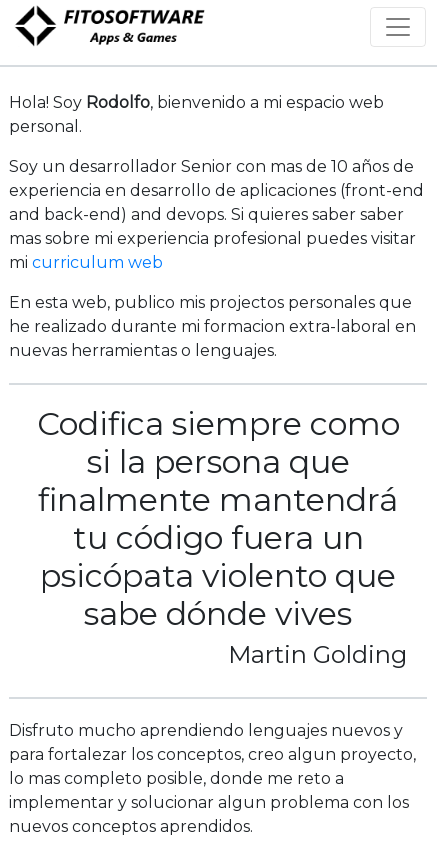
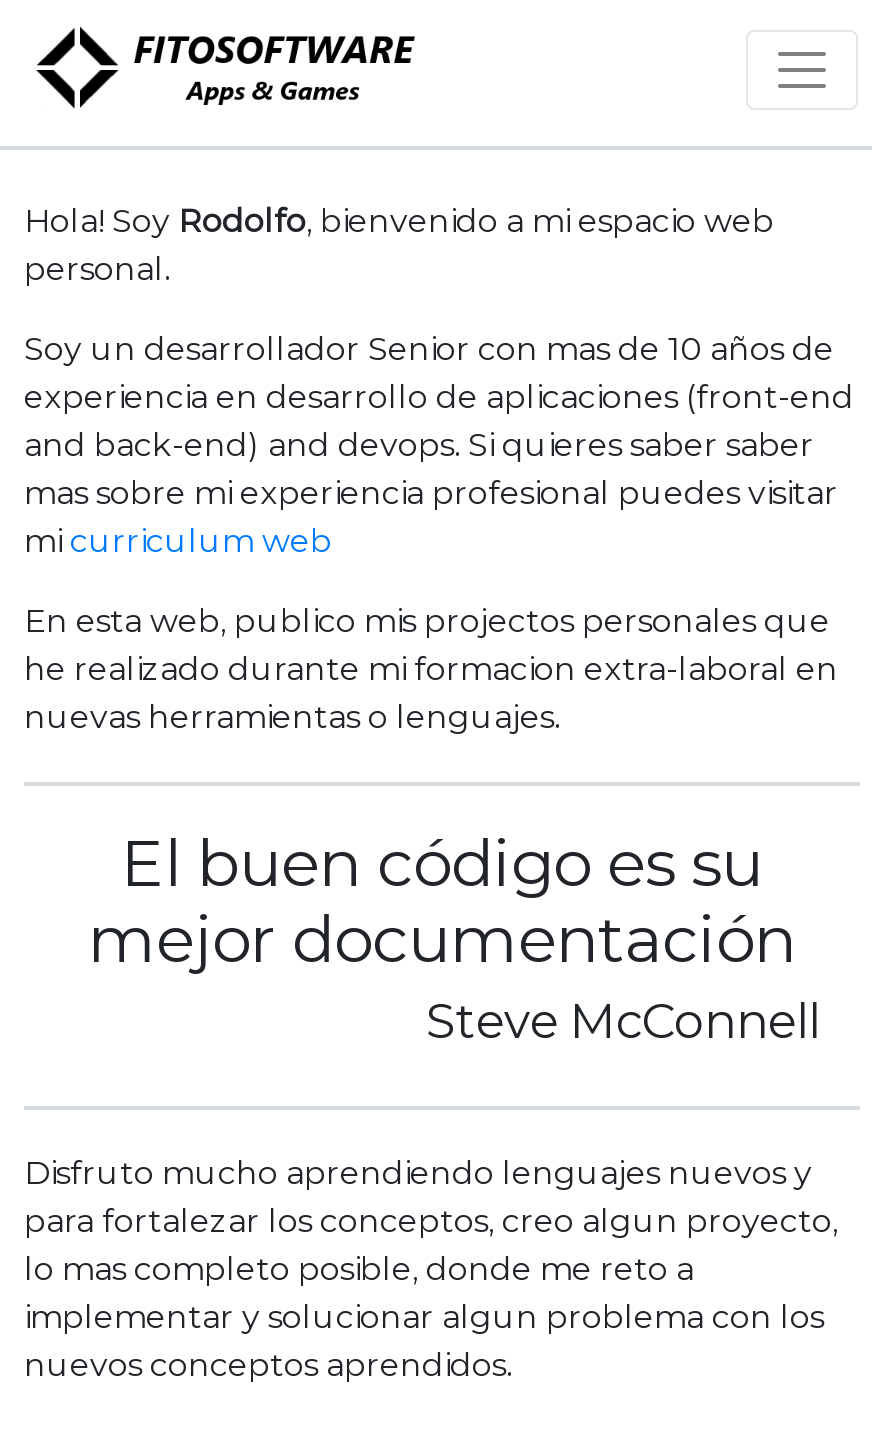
- Codifica siempre como
- si la persona que
- finalmente mantendrá
- tu código fuera un
- psicópata violento que
- sabe dónde vives
- Martin Golding
+ El buen código es su
+ mejor documentación
+ Steve McConnell
